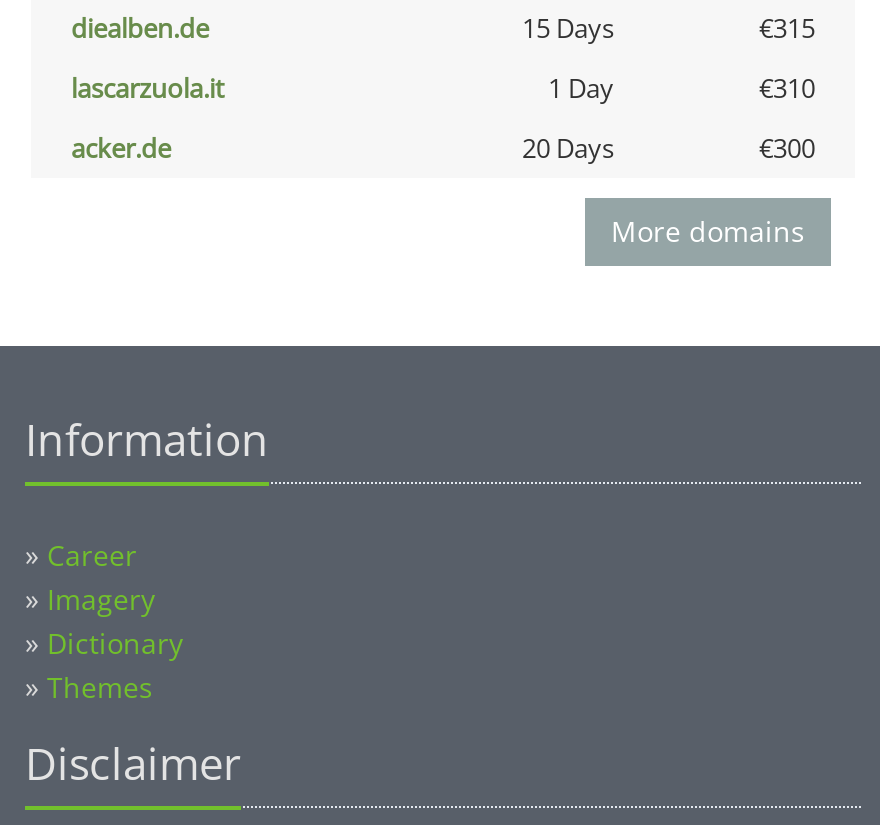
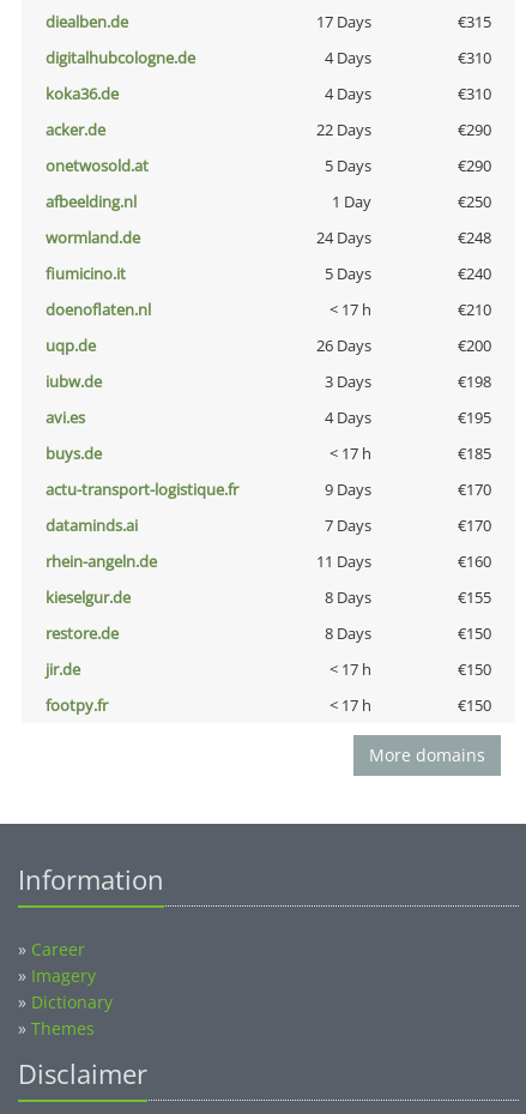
- 15 Days
+ 17 Days

- lascarzuola.it
- 1 Day
+ digitalhubcologne.de
+ 4 Days
+ €310
+ koka36.de
+ 4 Days

- 20 Days
- €300
+ 22 Days
+ €290
+ onetwosold.at
+ 5 Days
+ €290
+ afbeelding.nl
+ 1 Day
+ €250
+ wormland.de
+ 24 Days
+ €248
+ fiumicino.it
+ 5 Days
+ €240
+ doenoflaten.nl
+ < 17 h
+ €210
+ uqp.de
+ 26 Days
+ €200
+ iubw.de
+ 3 Days
+ €198
+ avi.es
+ 4 Days
+ €195
+ buys.de
+ < 17 h
+ €185
+ actu-transport-logistique.fr
+ 9 Days
+ €170
+ dataminds.ai
+ 7 Days
+ €170
+ rhein-angeln.de
+ 11 Days
+ €160
+ kieselgur.de
+ 8 Days
+ €155
+ restore.de
+ 8 Days
+ €150
+ jir.de
+ < 17 h
+ €150
+ footpy.fr
+ < 17 h
+ €150
